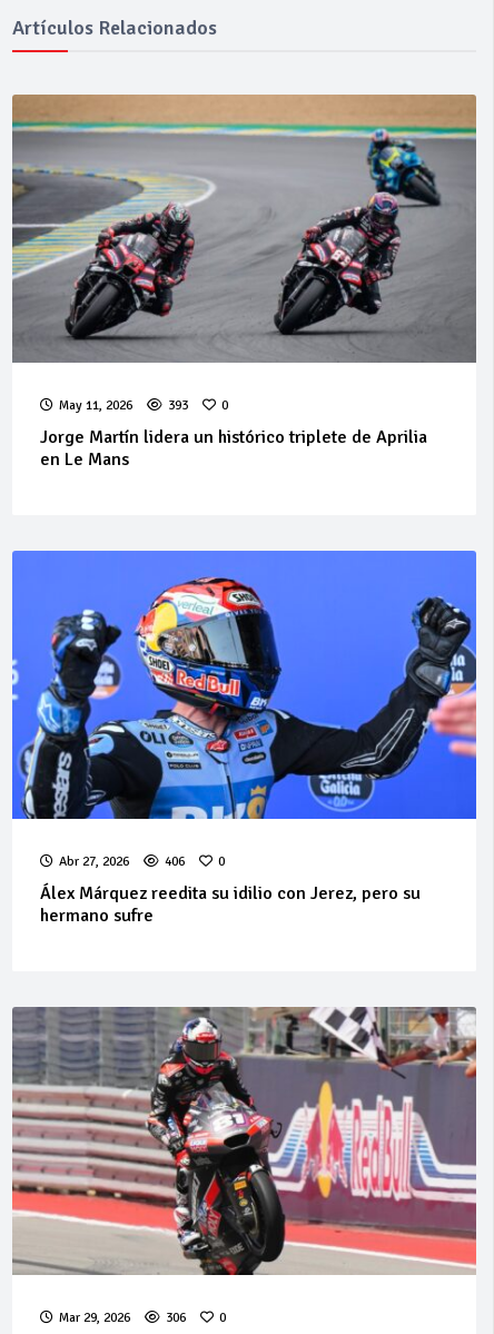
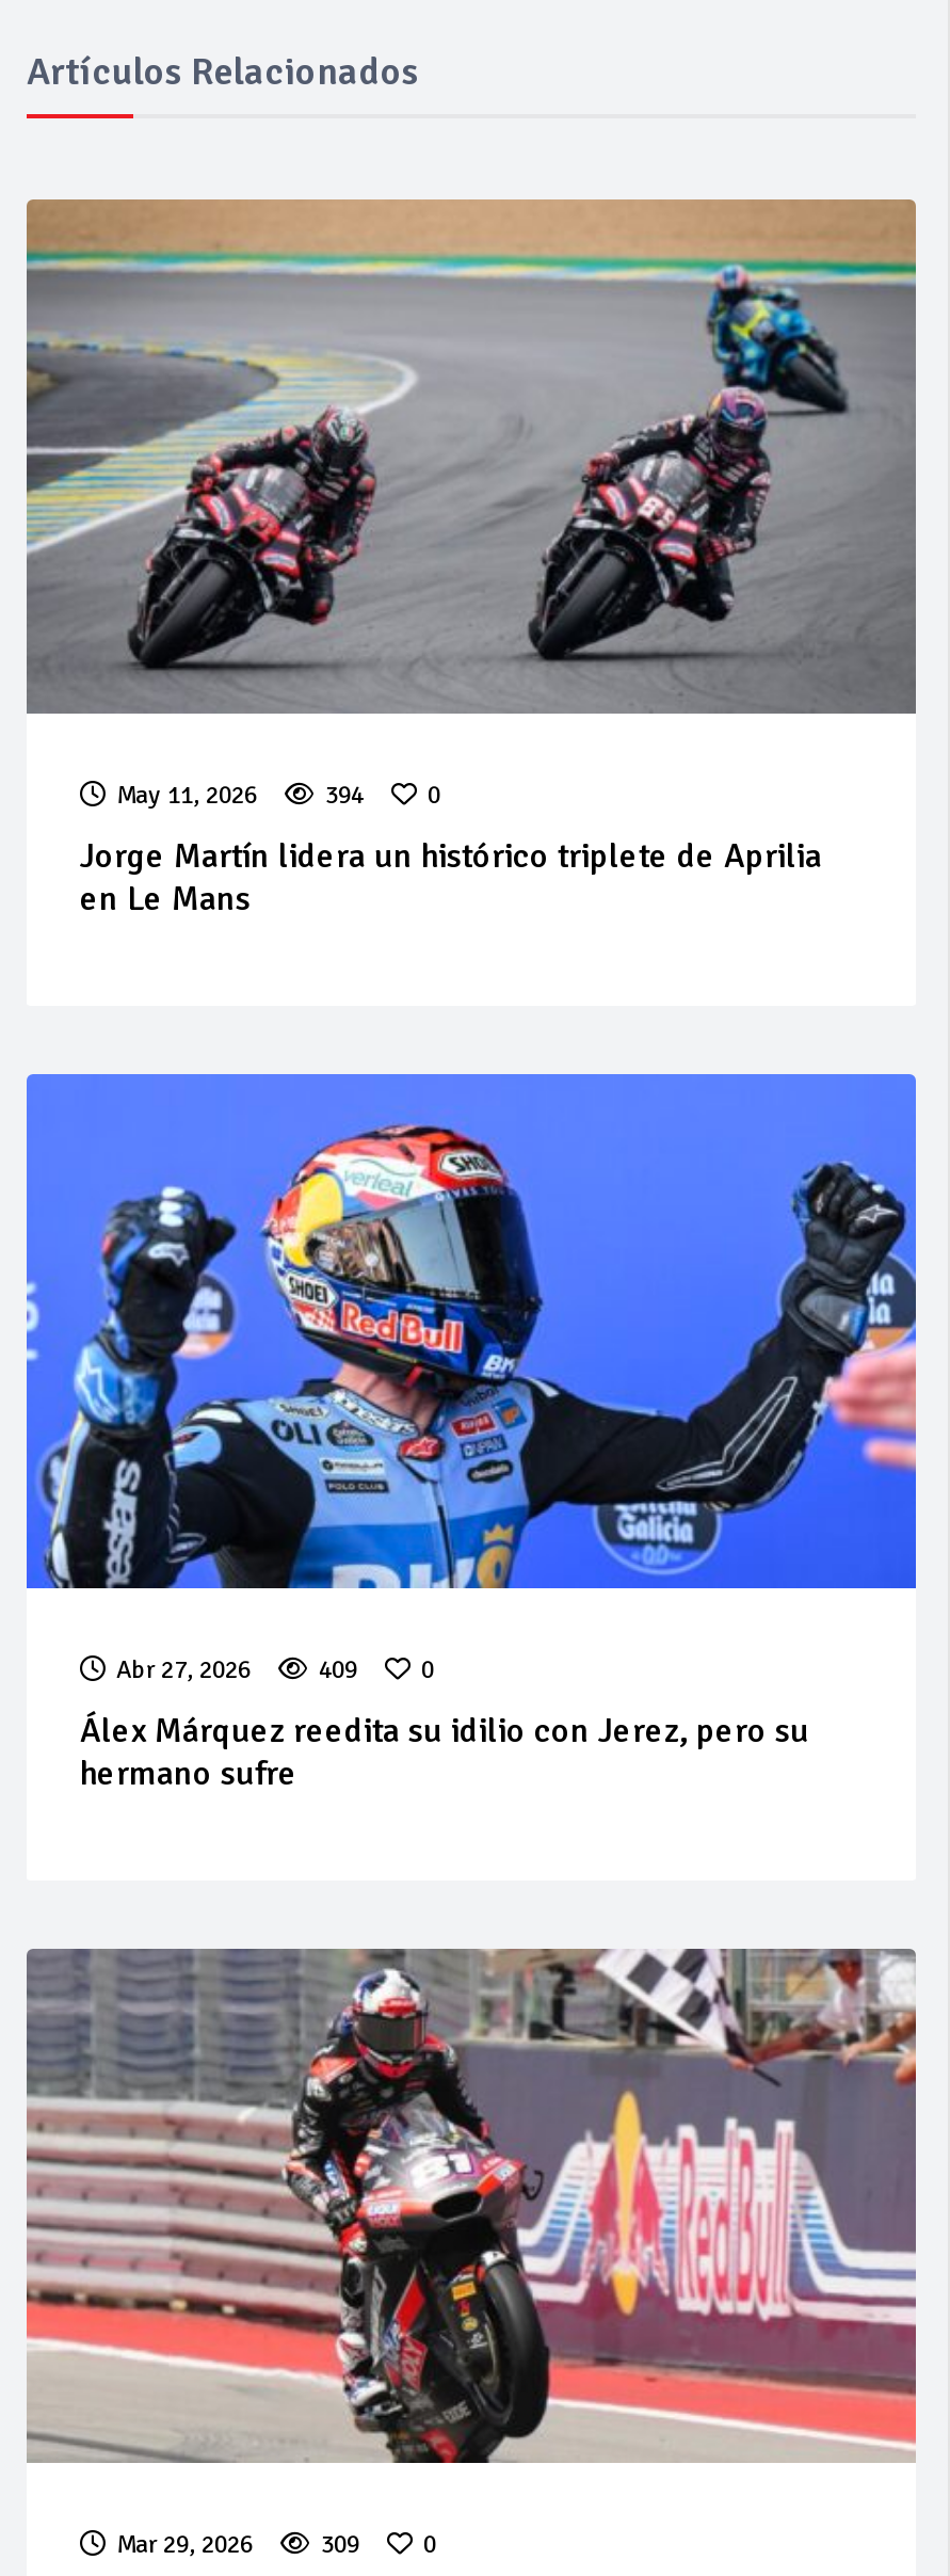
- 393 0
+ 394 0

- 406 0
+ 409 0

- 306 0
+ 309 0
